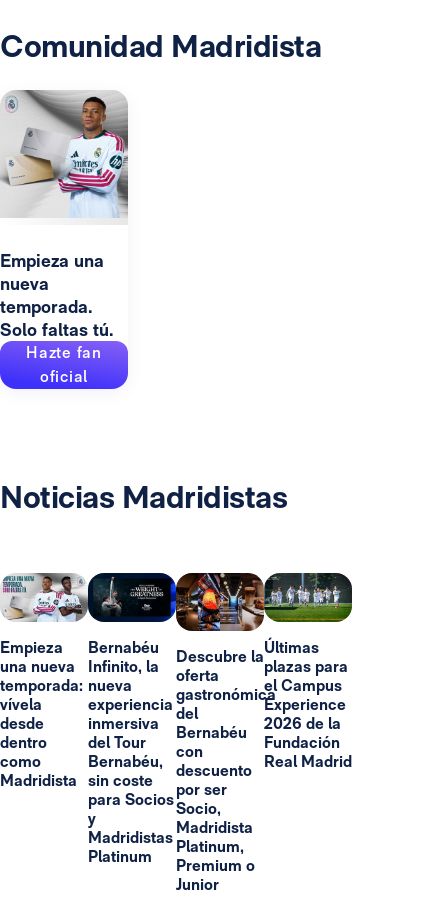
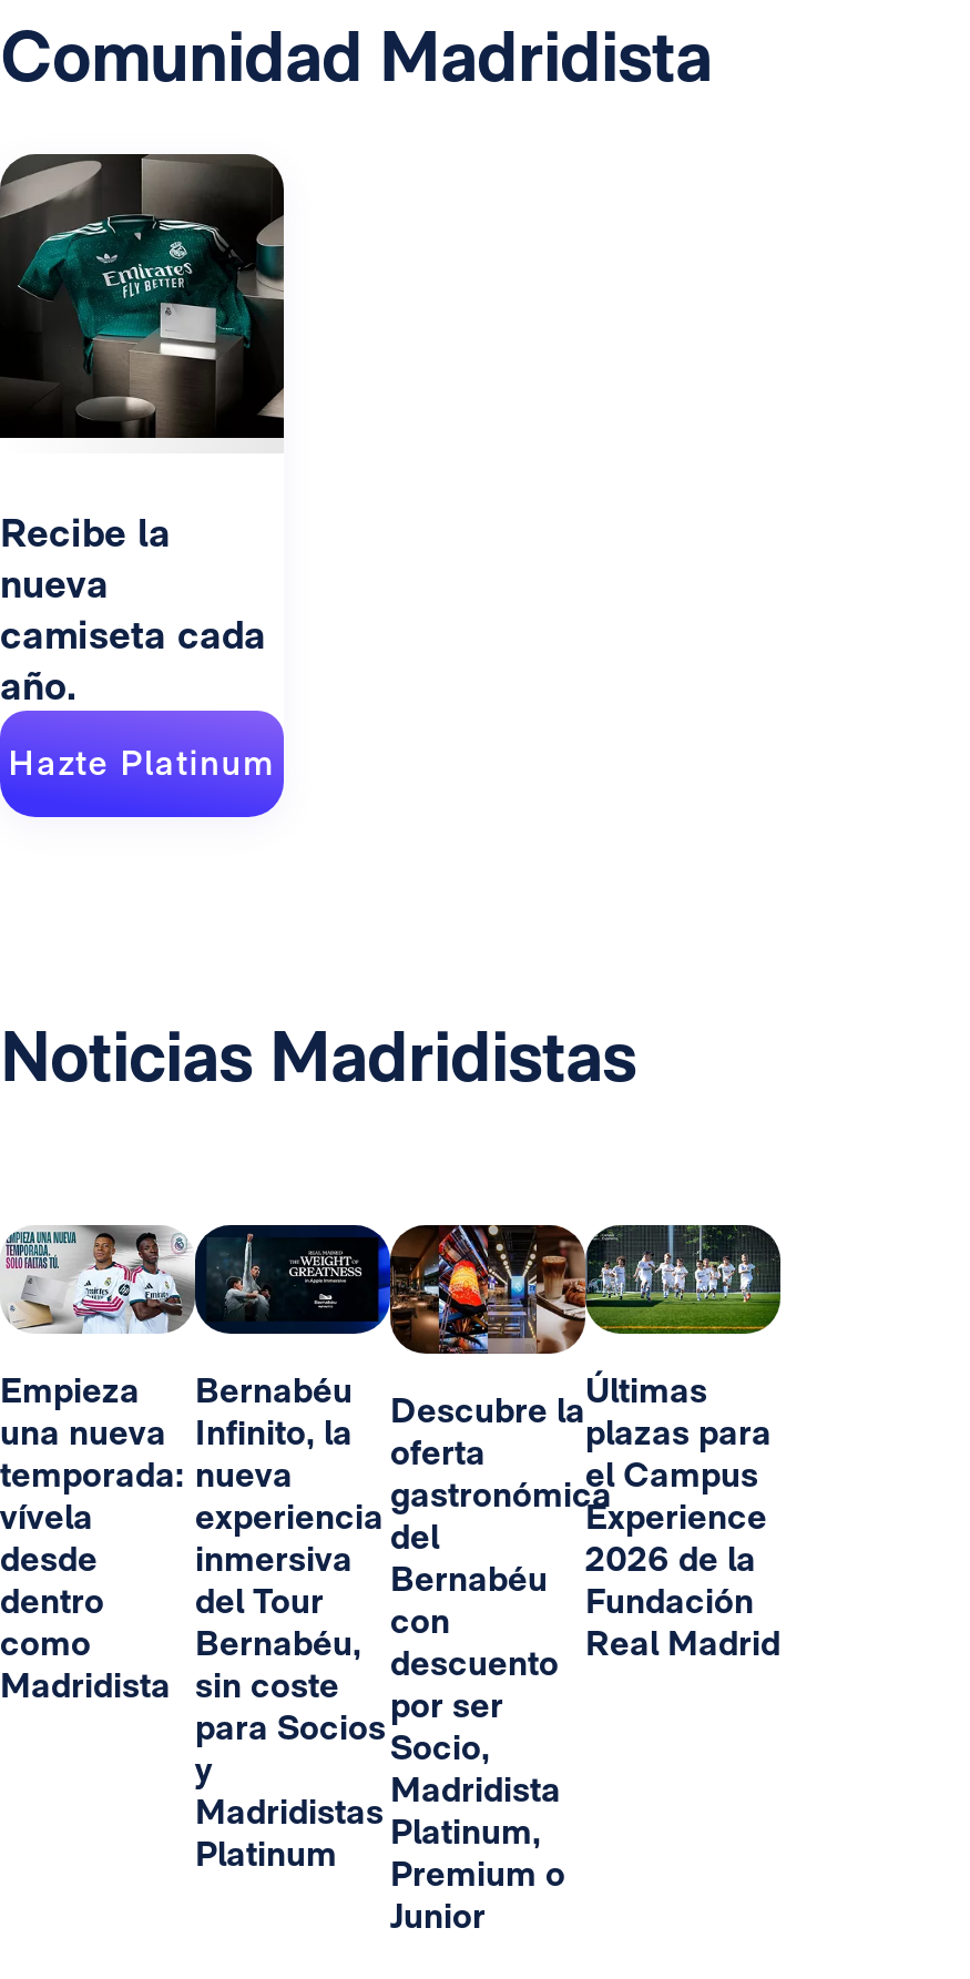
- [image]
- Empieza una
+ [image]
+ Recibe la

- temporada.
- Solo faltas tú.
- Hazte fan
- oficial
+ camiseta cada
+ año.
+ Hazte Platinum
